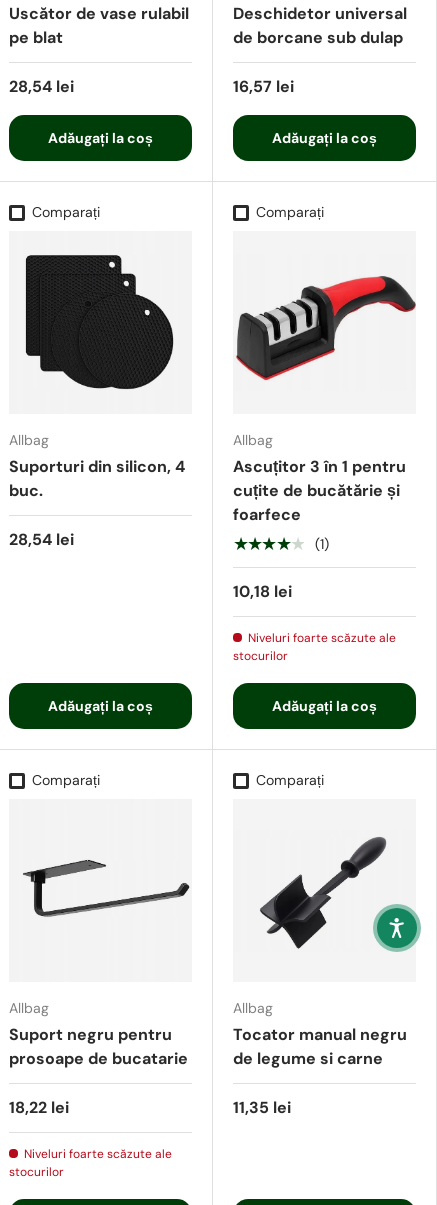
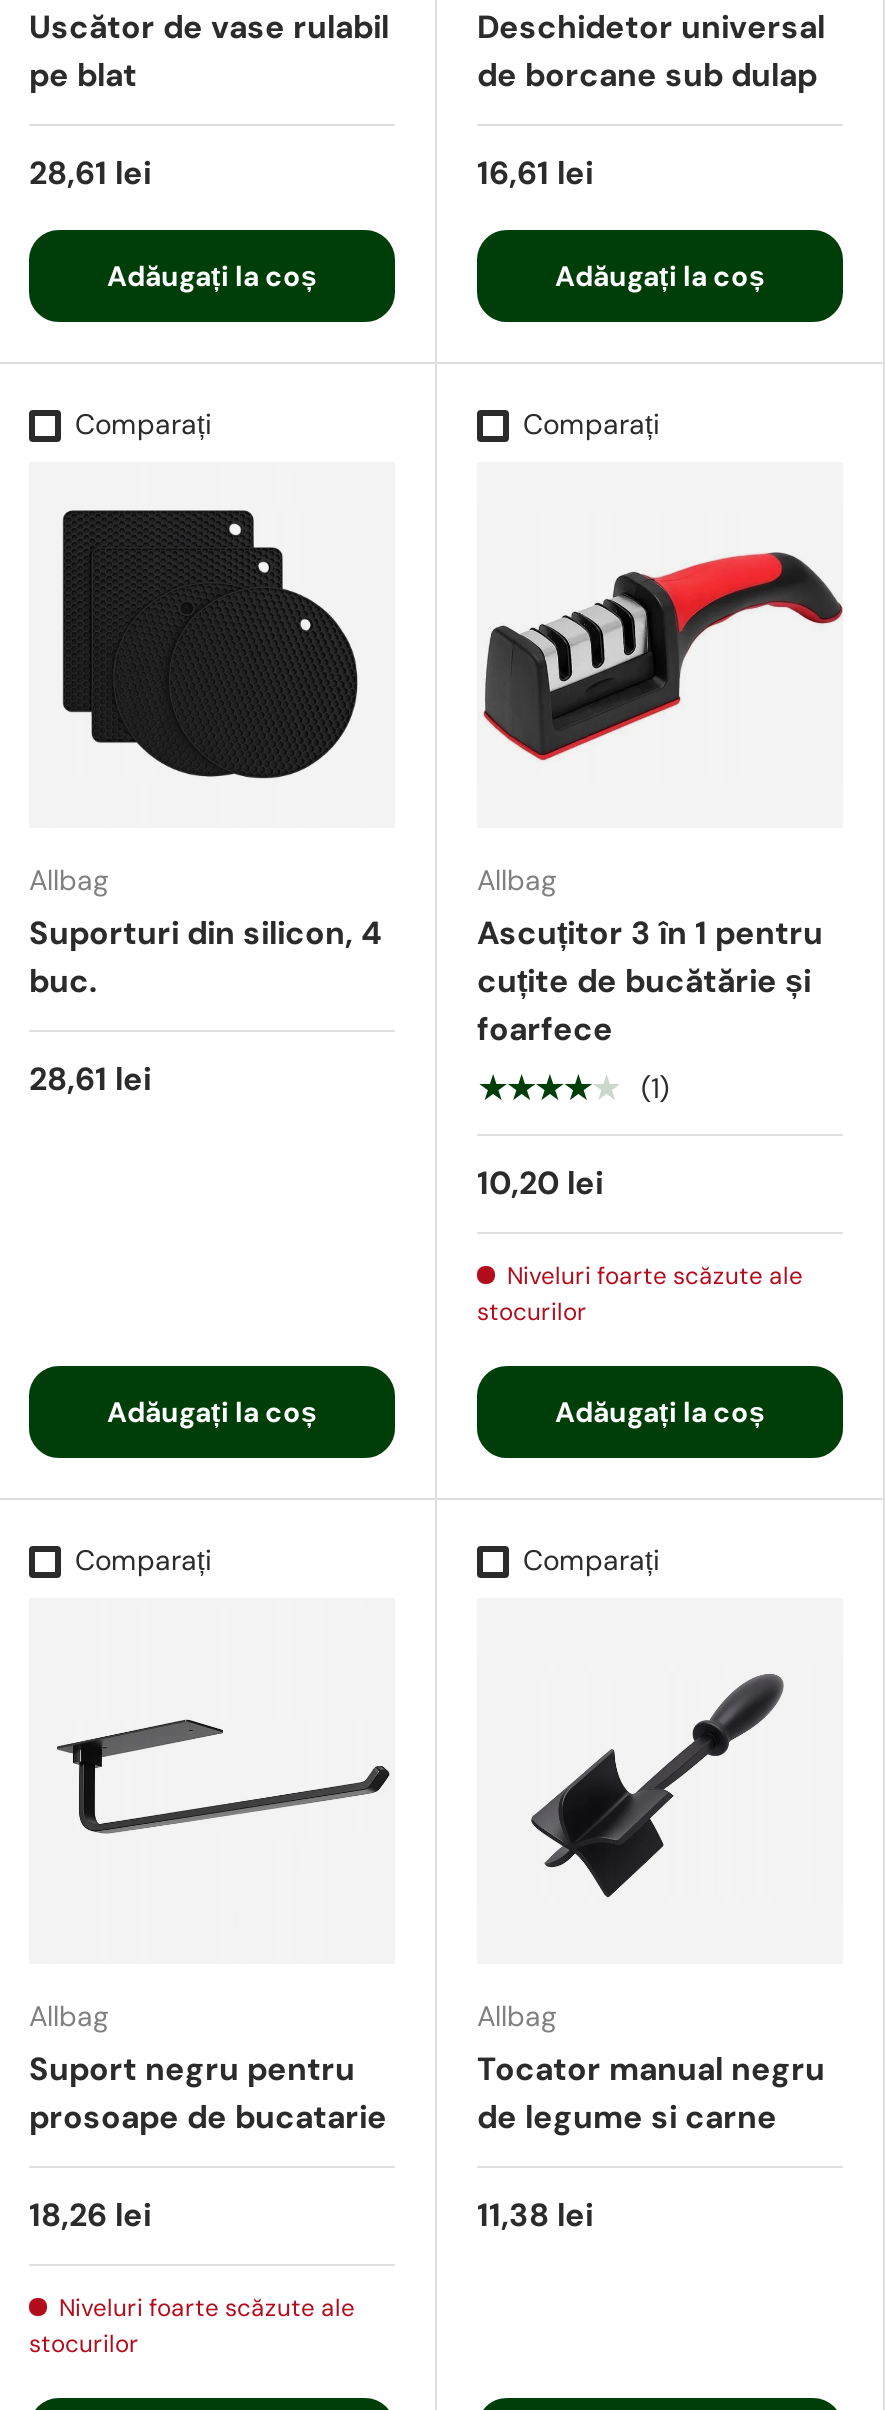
- 28,54 lei
+ 28,61 lei

- 16,57 lei
+ 16,61 lei

- 28,54 lei
+ 28,61 lei

- 10,18 lei
+ 10,20 lei

- [image]

- 18,22 lei
+ 18,26 lei

- 11,35 lei
+ 11,38 lei
